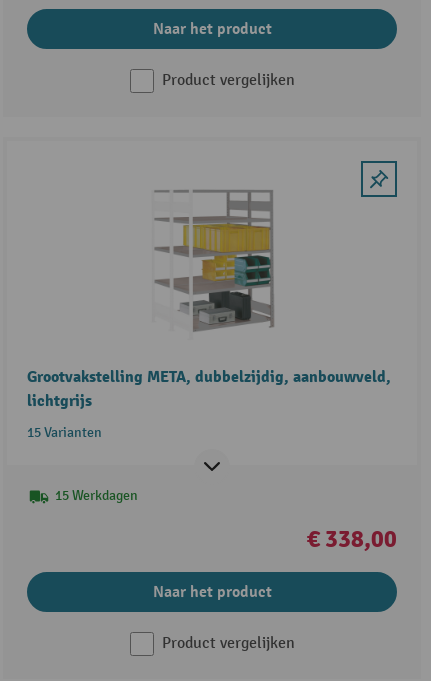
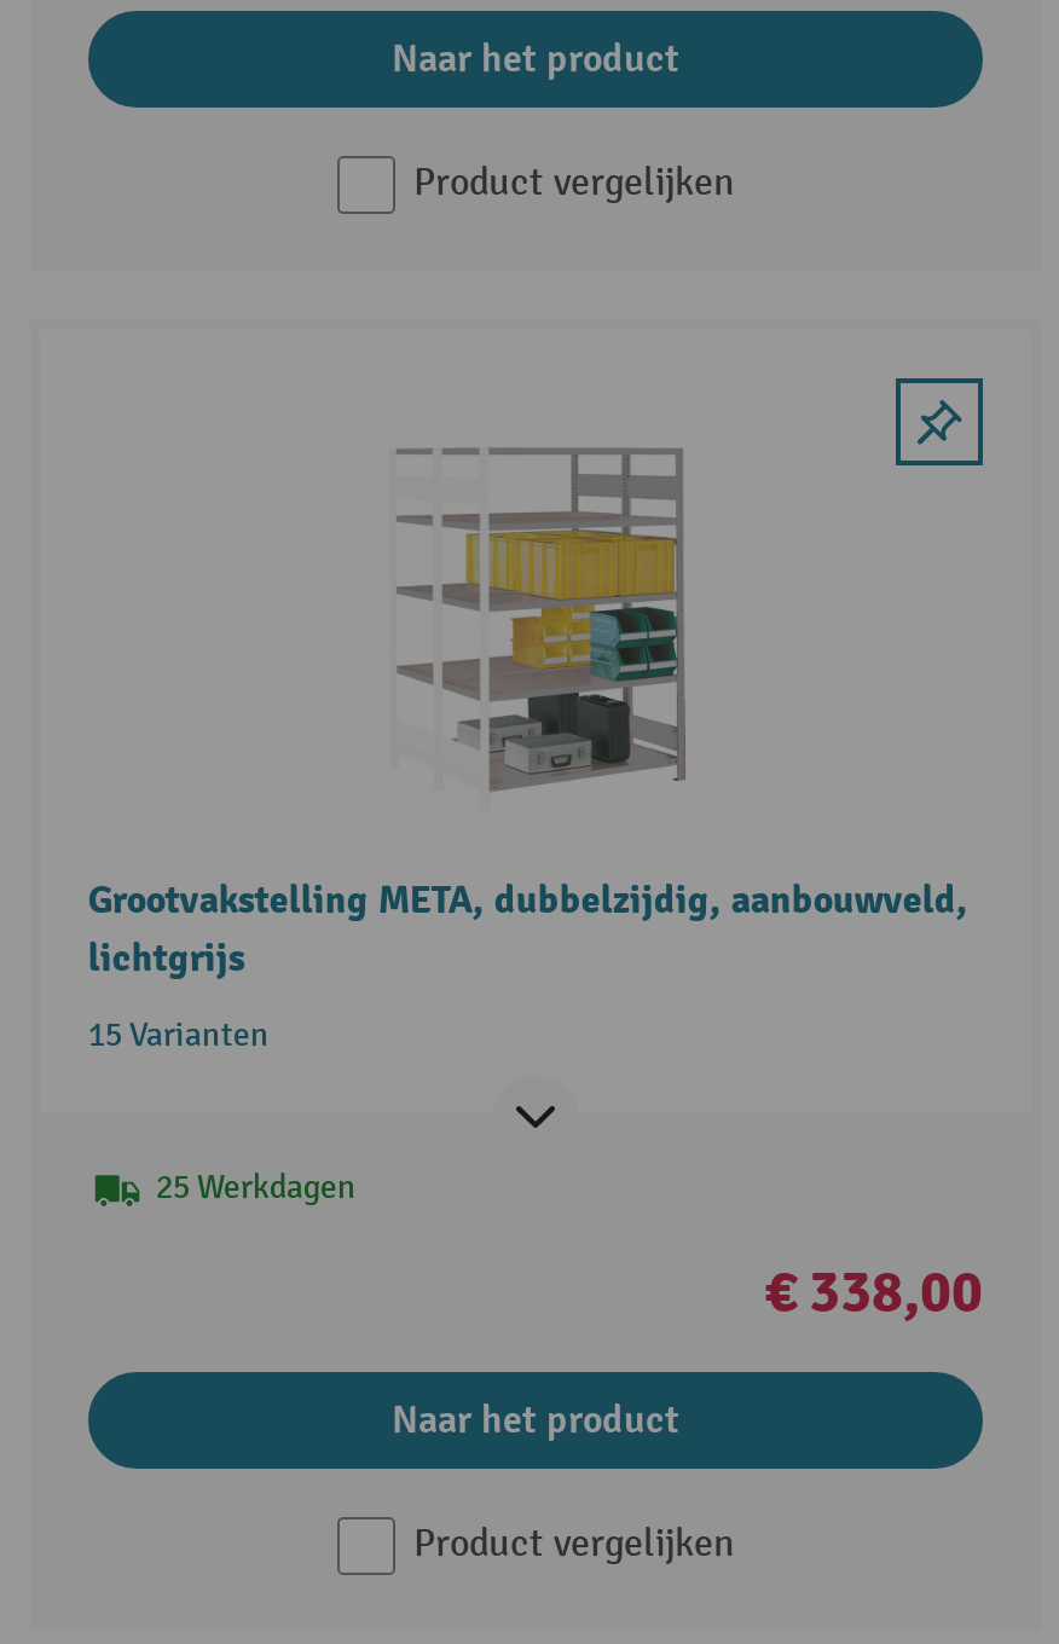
- 15 Werkdagen
+ 25 Werkdagen
